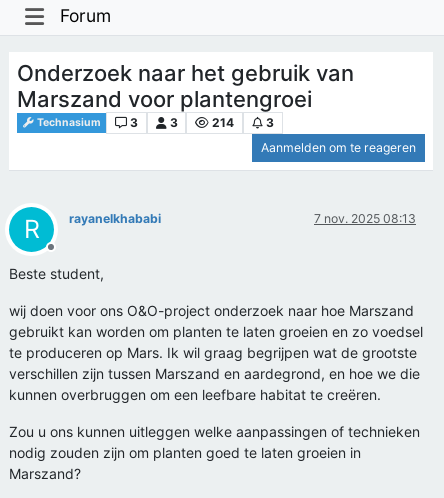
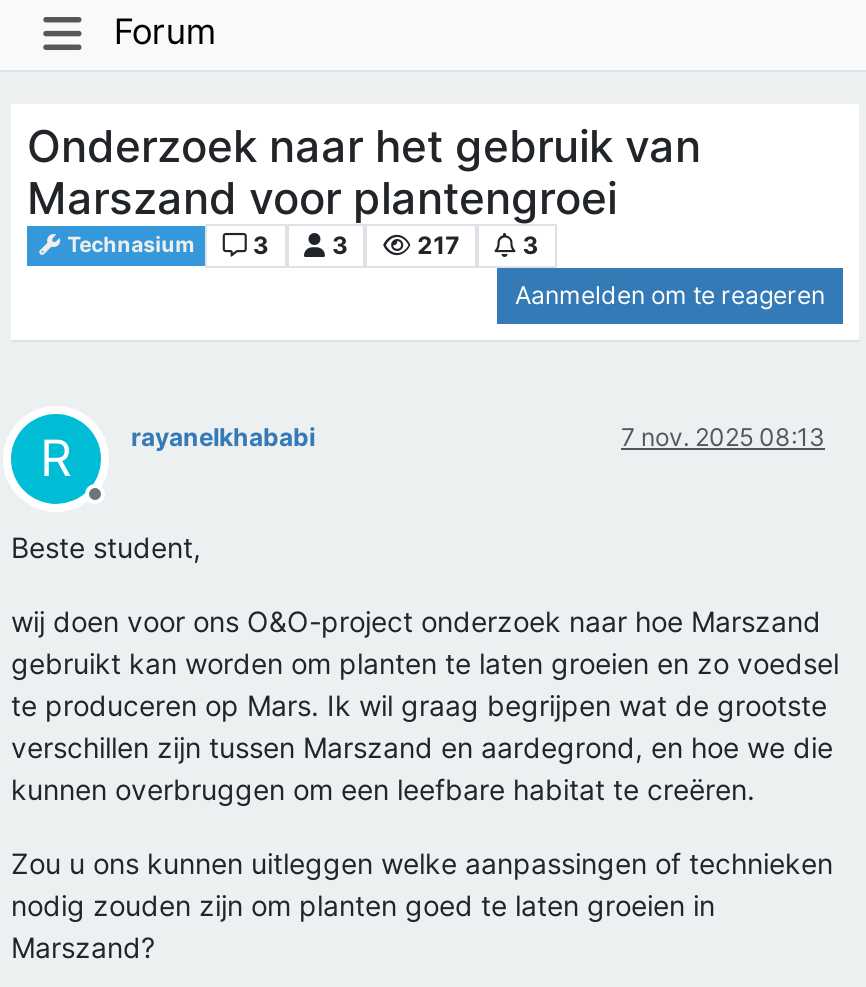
- 214
+ 217
